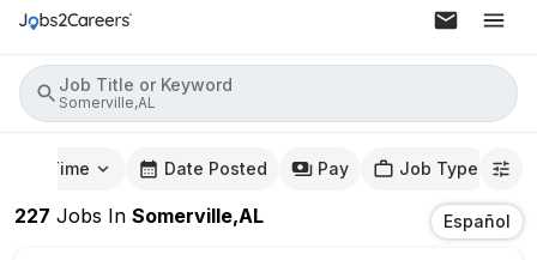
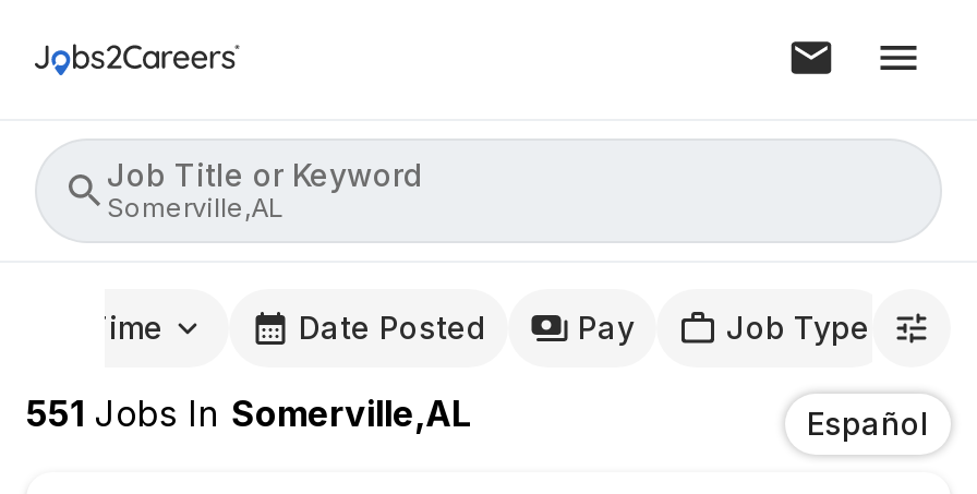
- 227 Jobs In Somerville,AL
+ 551 Jobs In Somerville,AL
